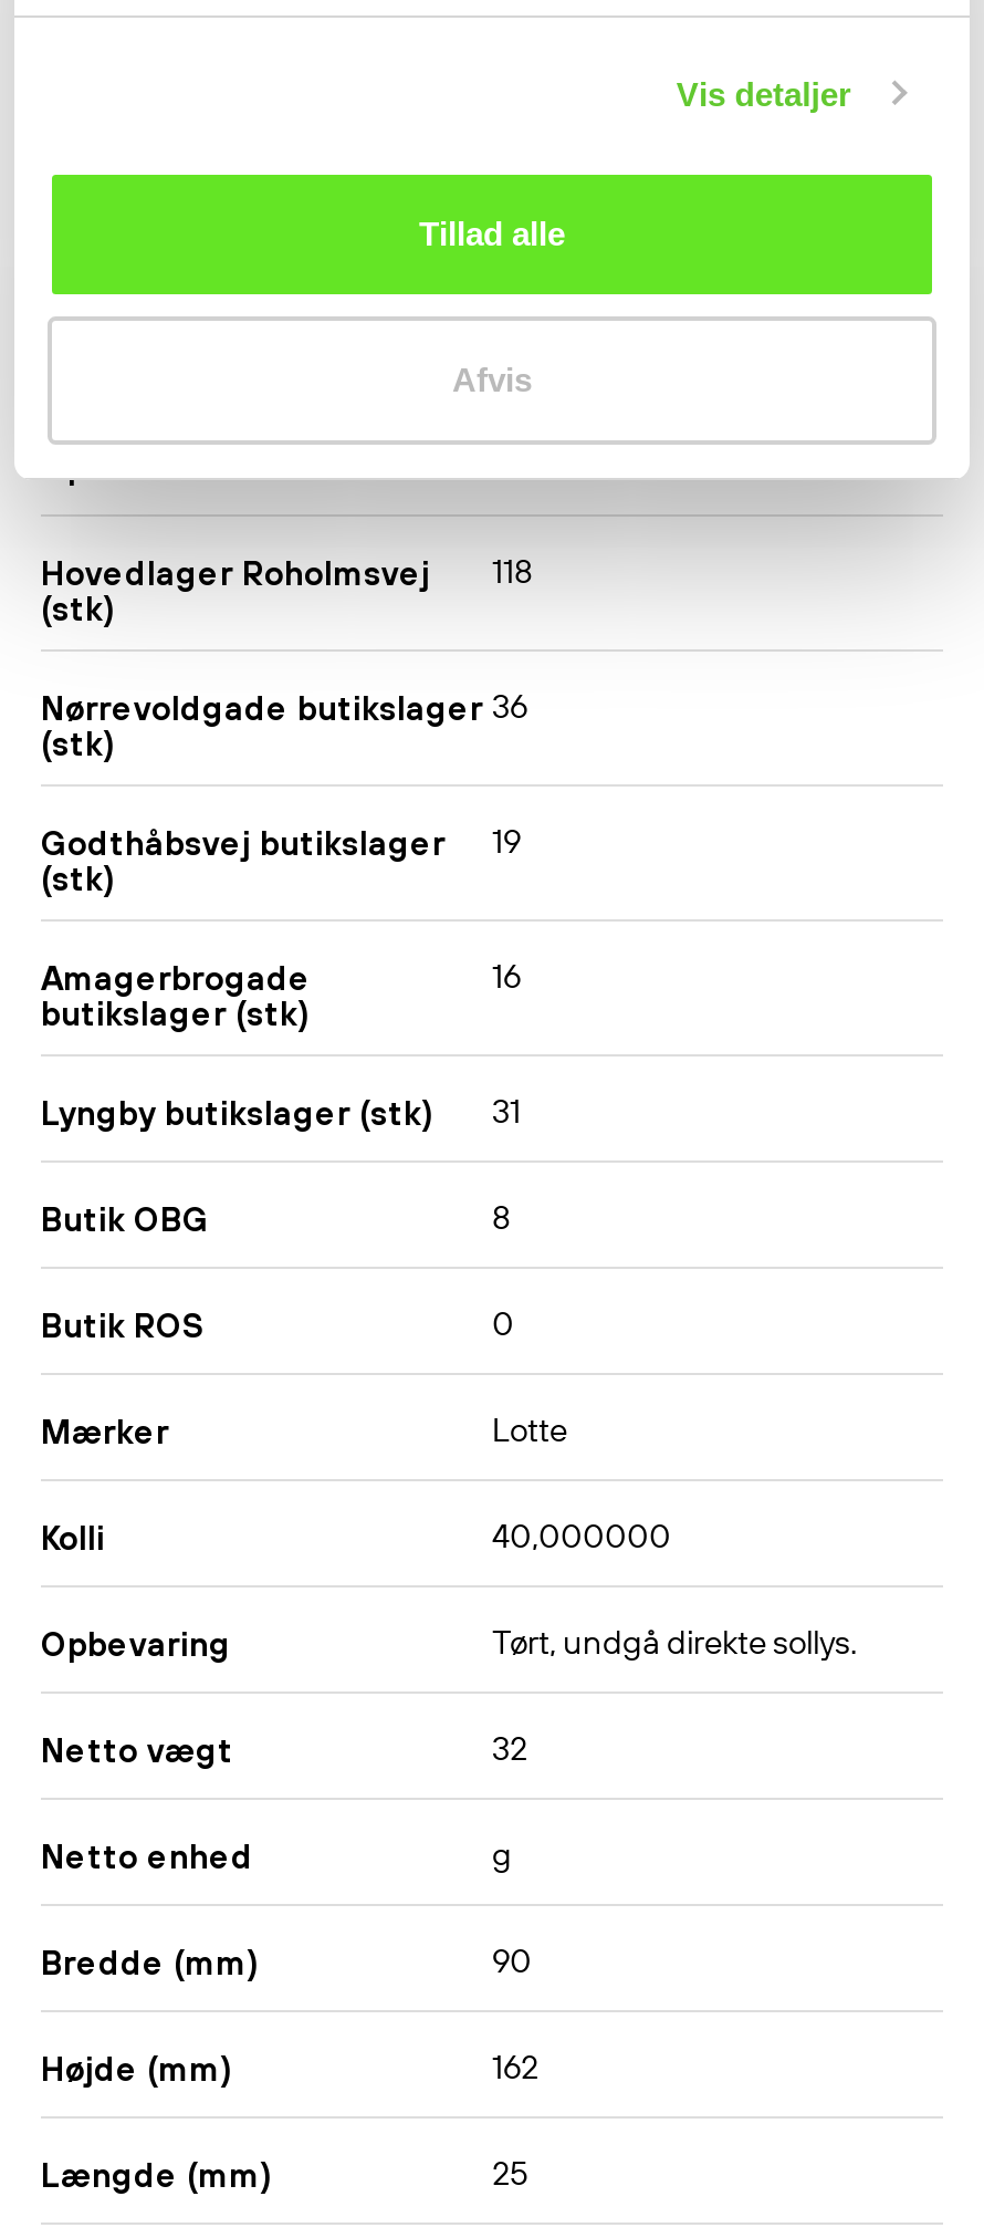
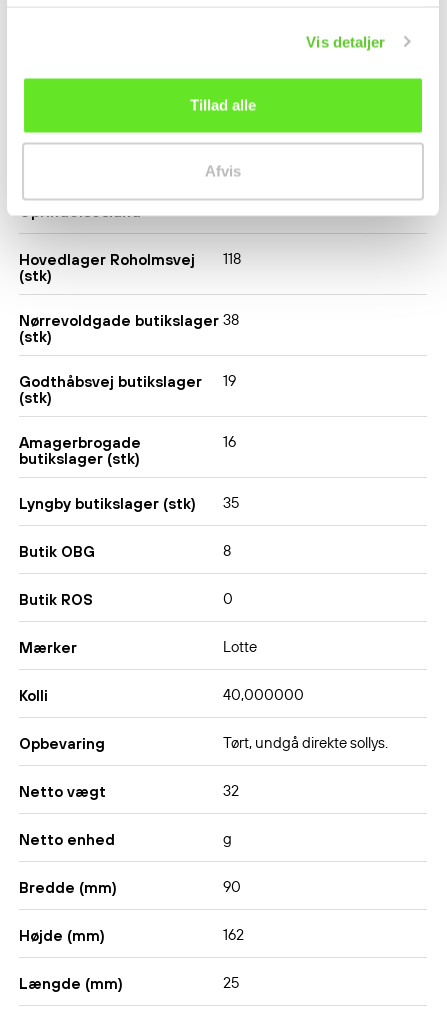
- Nørrevoldgade butikslager 36
+ Nørrevoldgade butikslager 38

- Lyngby butikslager (stk) 31
+ Lyngby butikslager (stk) 35
